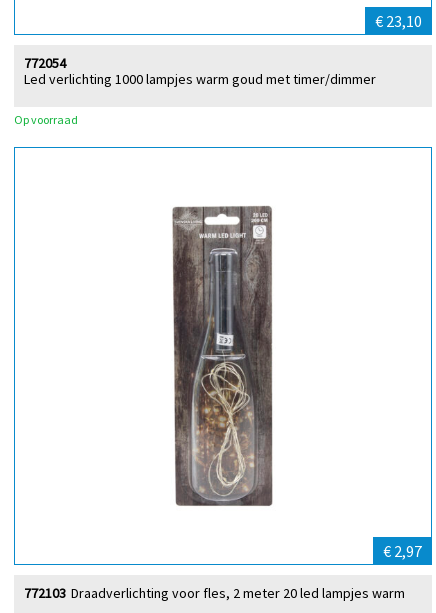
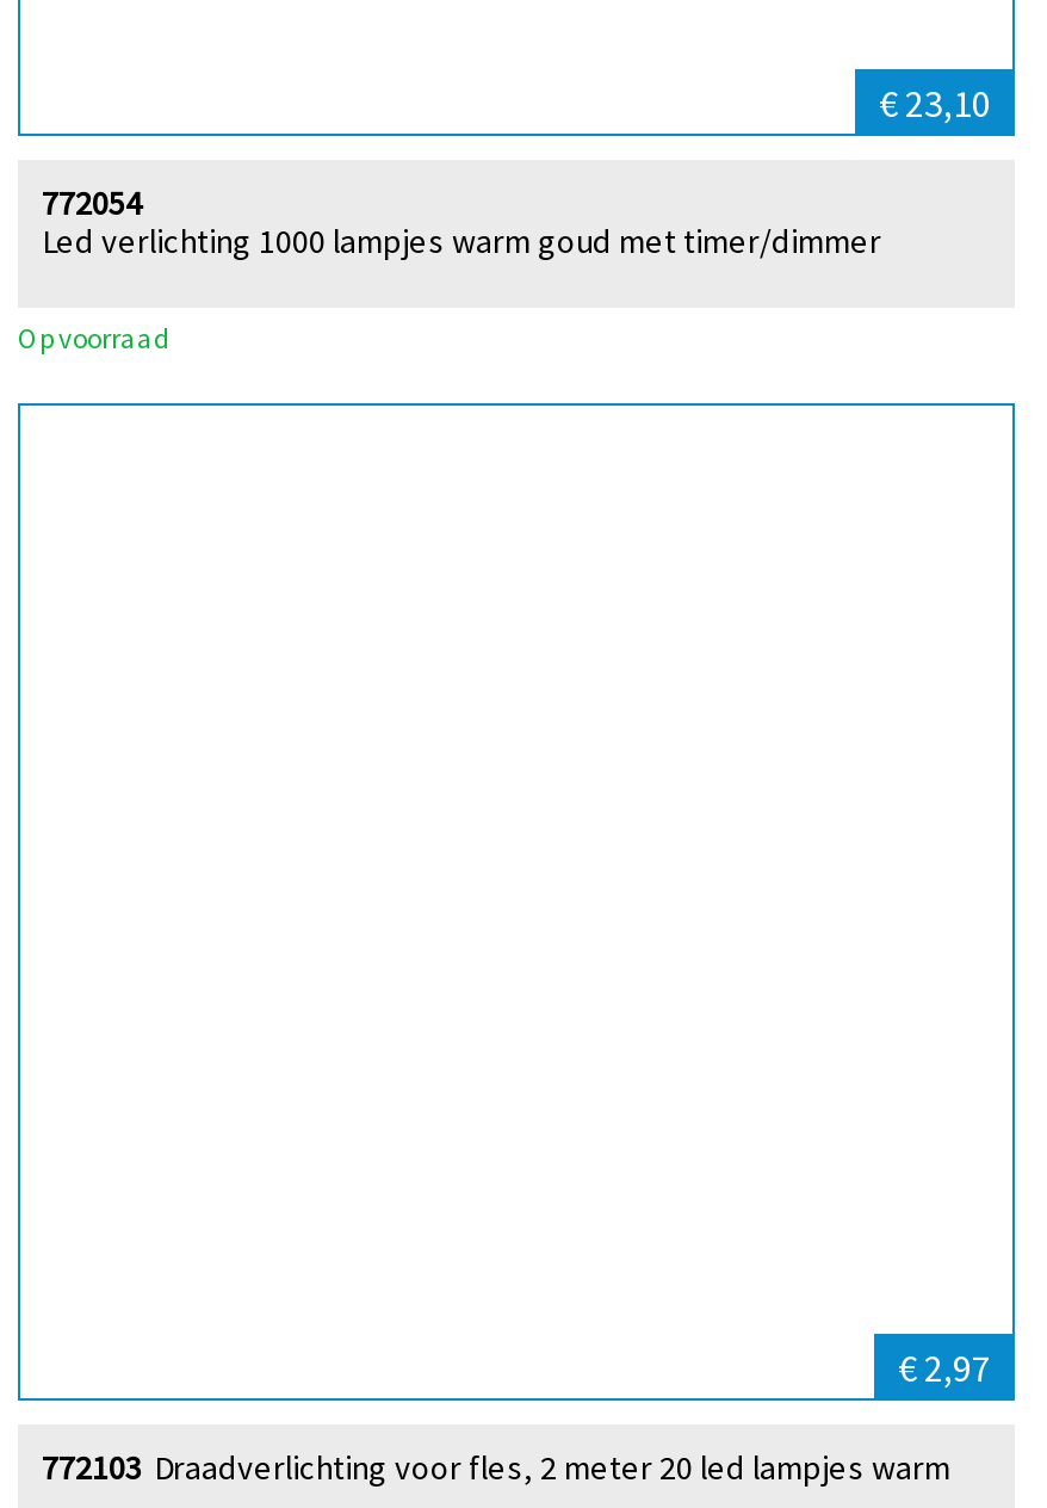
- [image]
